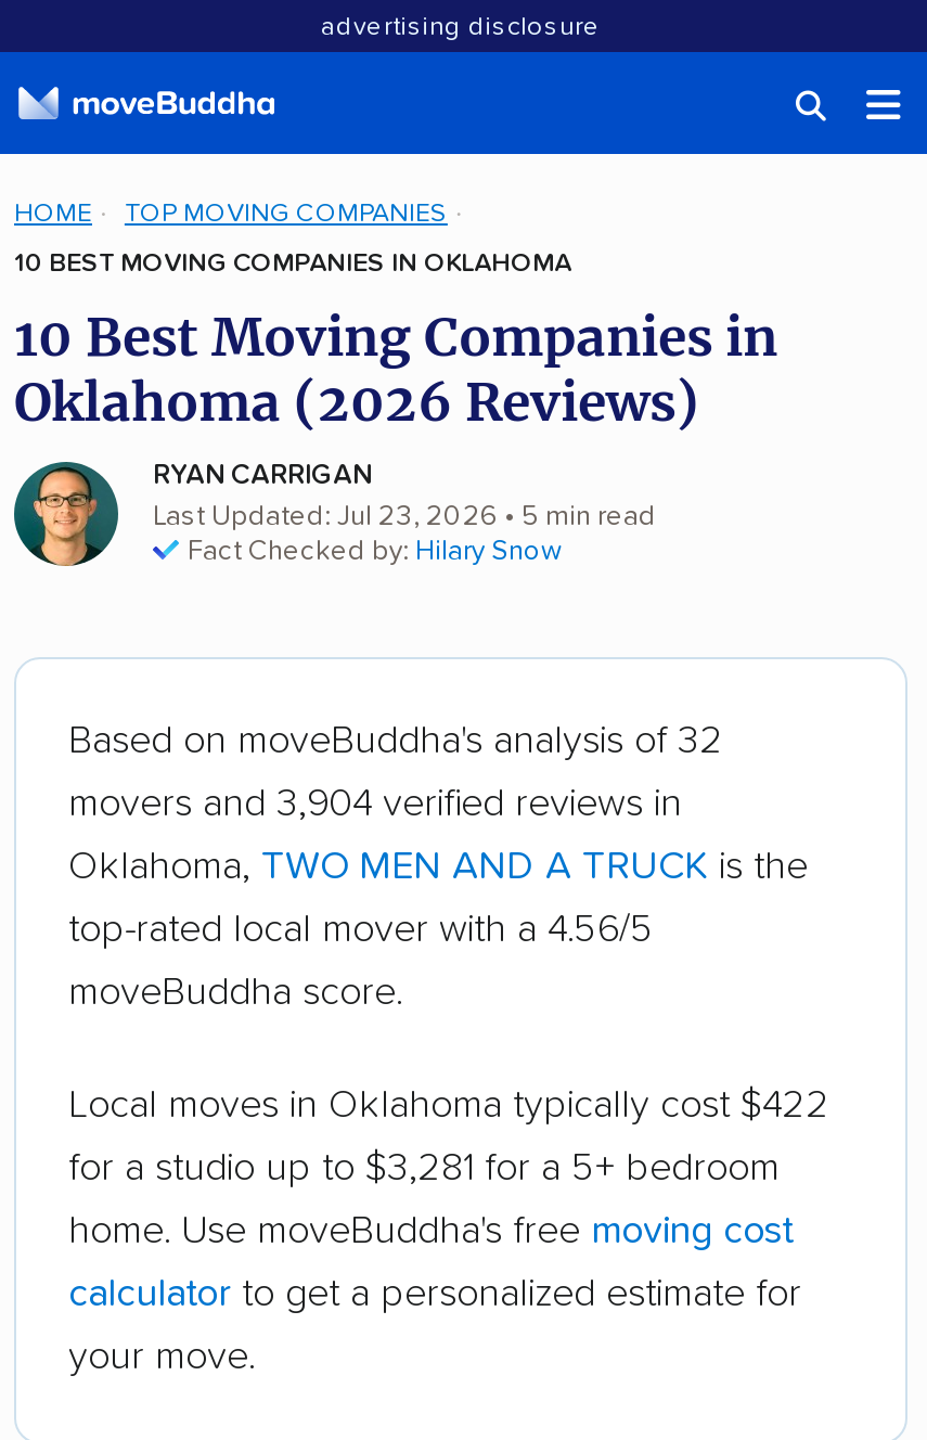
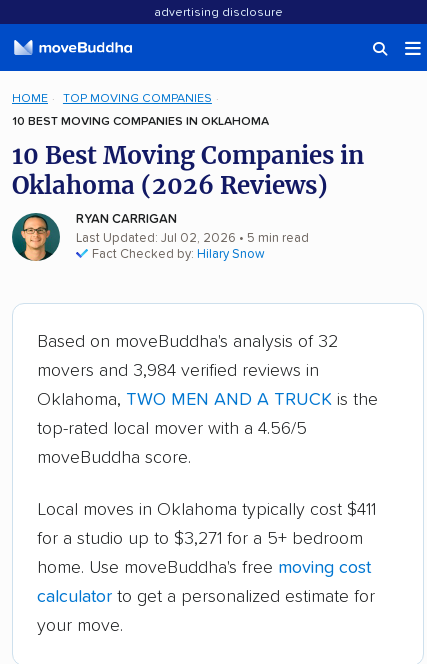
- Last Updated: Jul 23, 2026 • 5 min read
+ Last Updated: Jul 02, 2026 • 5 min read

- movers and 3,904 verified reviews in
+ movers and 3,984 verified reviews in

- Local moves in Oklahoma typically cost $422
+ Local moves in Oklahoma typically cost $411

- for a studio up to $3,281 for a 5+ bedroom
+ for a studio up to $3,271 for a 5+ bedroom
